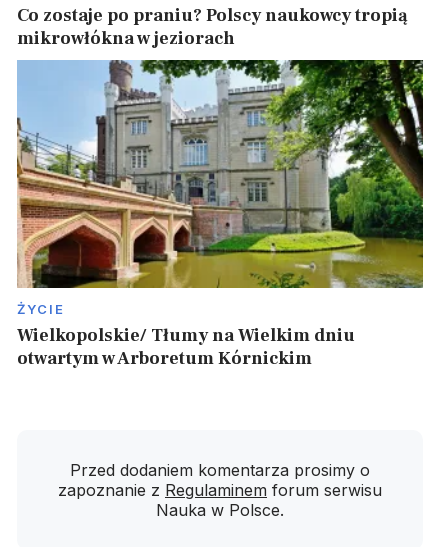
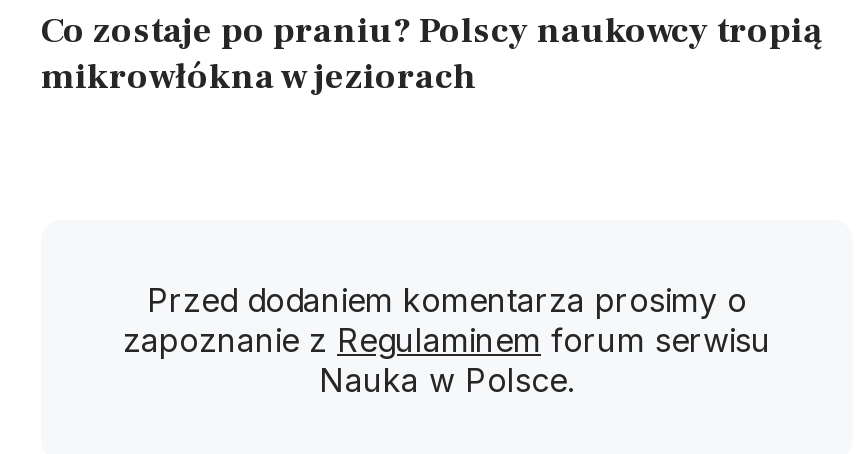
- [image]
- ŻYCIE
- Wielkopolskie/ Tłumy na Wielkim dniu
- otwartym w Arboretum Kórnickim
